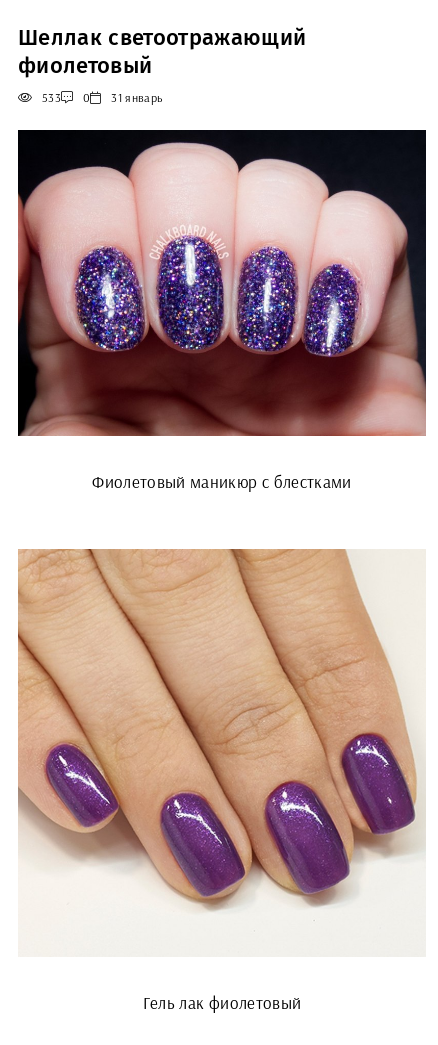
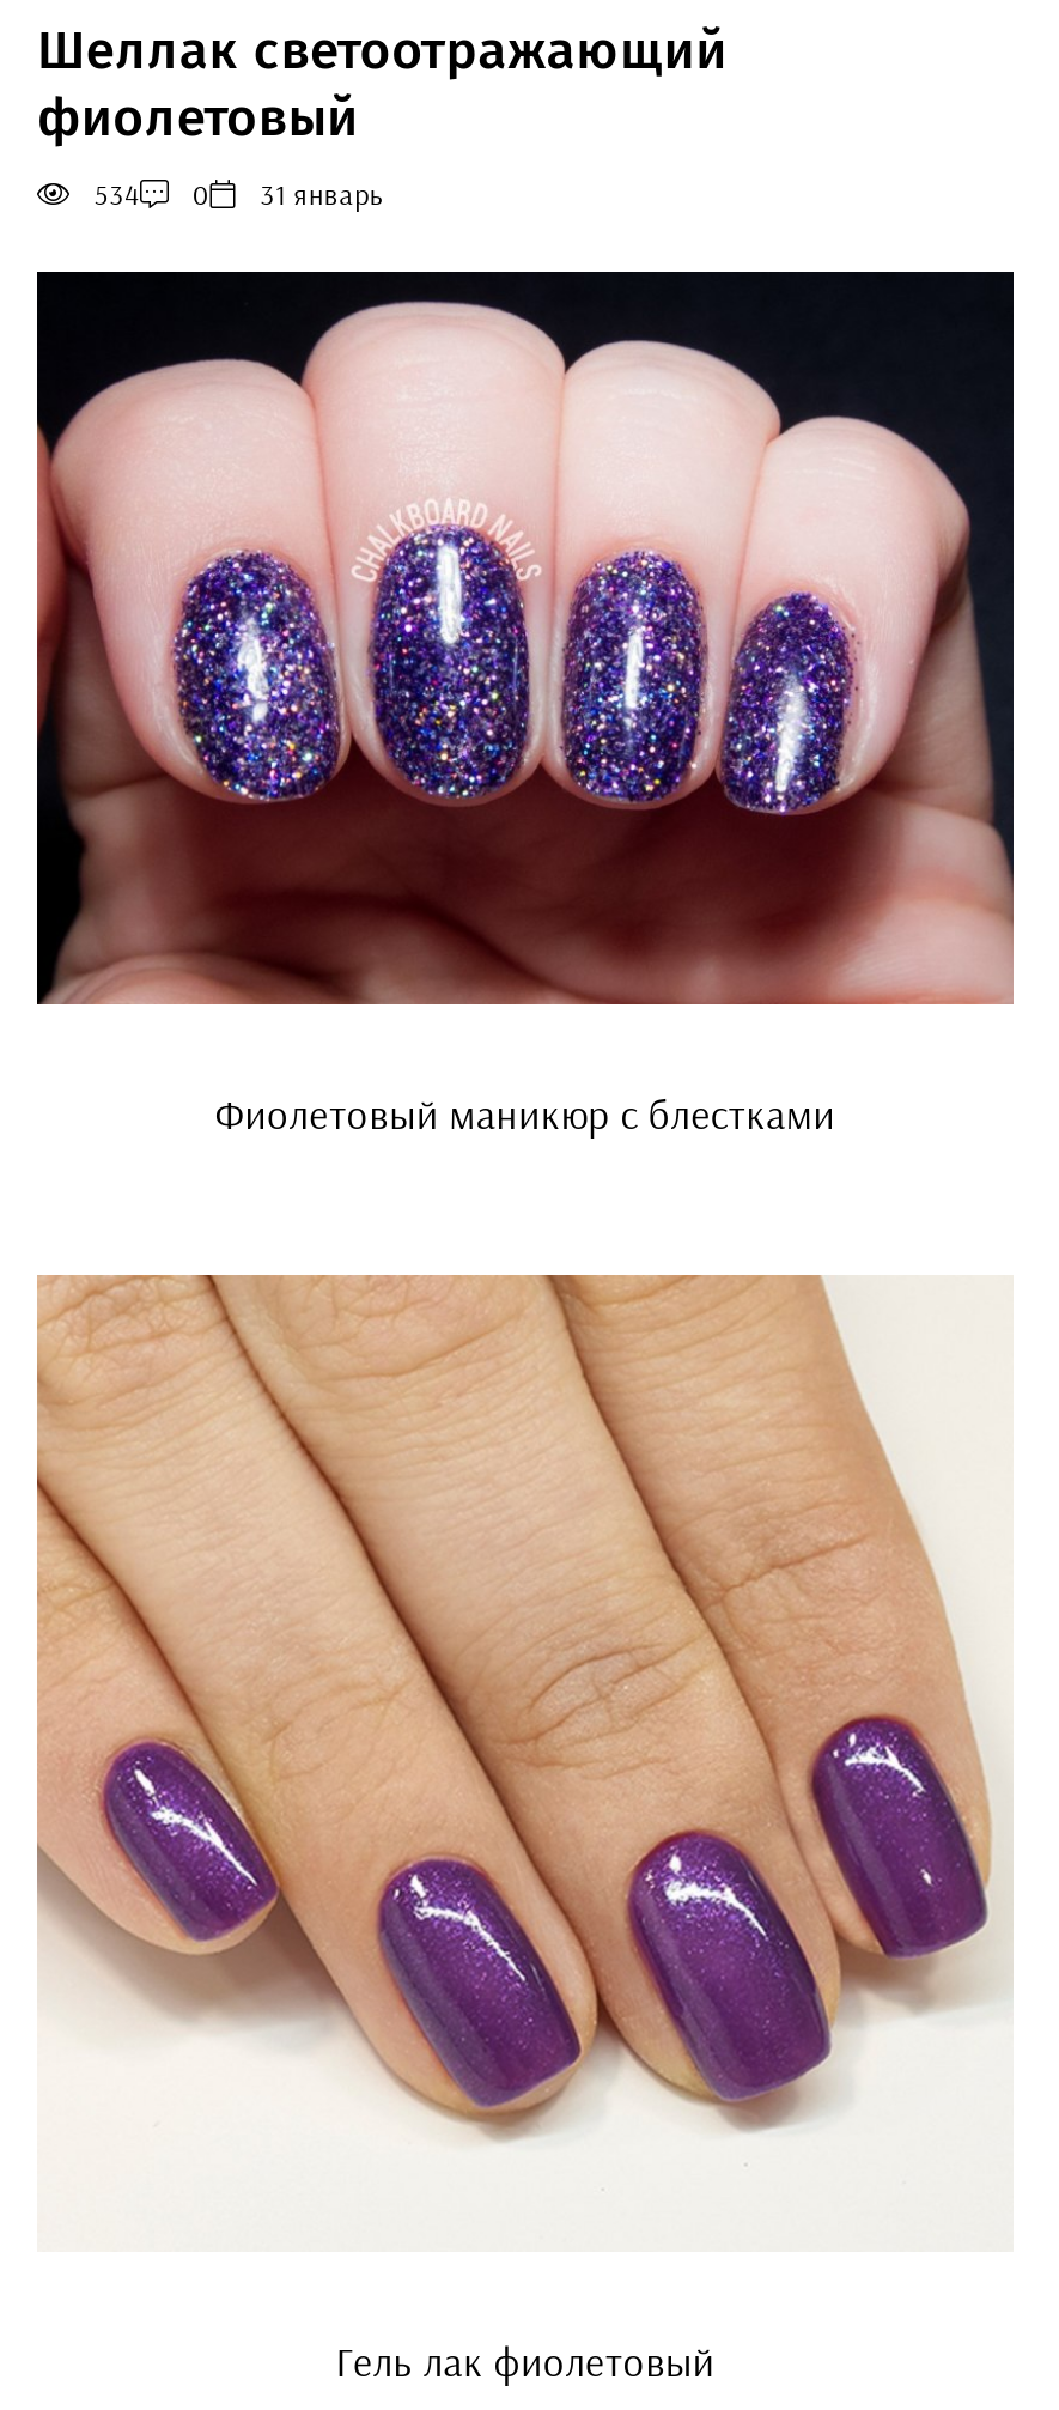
- 533 0 31 январь
+ 534 0 31 январь
